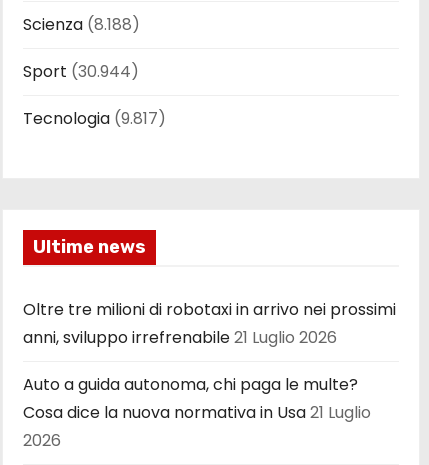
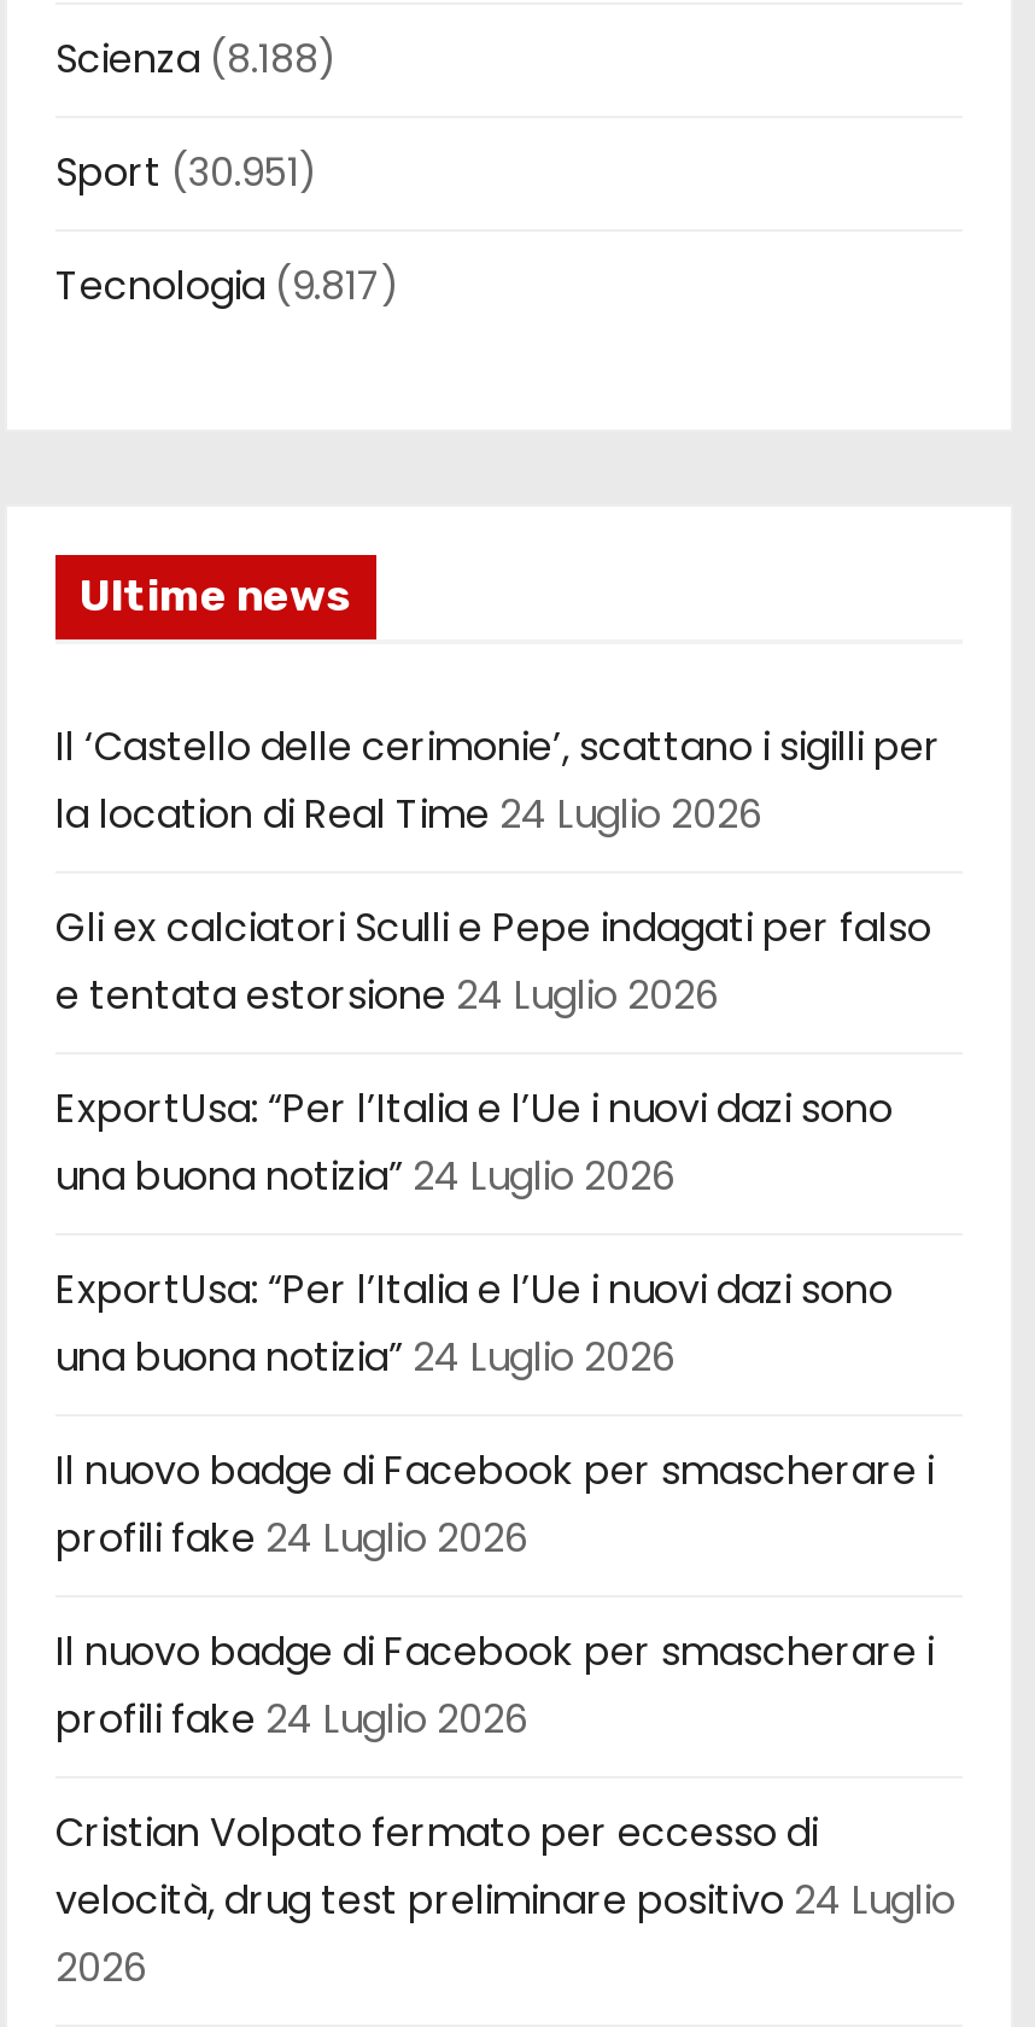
- Sport (30.944)
+ Sport (30.951)

- Oltre tre milioni di robotaxi in arrivo nei prossimi
- anni, sviluppo irrefrenabile 21 Luglio 2026
- Auto a guida autonoma, chi paga le multe?
- Cosa dice la nuova normativa in Usa 21 Luglio
+ Il ‘Castello delle cerimonie’, scattano i sigilli per
+ la location di Real Time 24 Luglio 2026
+ Gli ex calciatori Sculli e Pepe indagati per falso
+ e tentata estorsione 24 Luglio 2026
+ ExportUsa: “Per l’Italia e l’Ue i nuovi dazi sono
+ una buona notizia” 24 Luglio 2026
+ ExportUsa: “Per l’Italia e l’Ue i nuovi dazi sono
+ una buona notizia” 24 Luglio 2026
+ Il nuovo badge di Facebook per smascherare i
+ profili fake 24 Luglio 2026
+ Il nuovo badge di Facebook per smascherare i
+ profili fake 24 Luglio 2026
+ Cristian Volpato fermato per eccesso di
+ velocità, drug test preliminare positivo 24 Luglio
